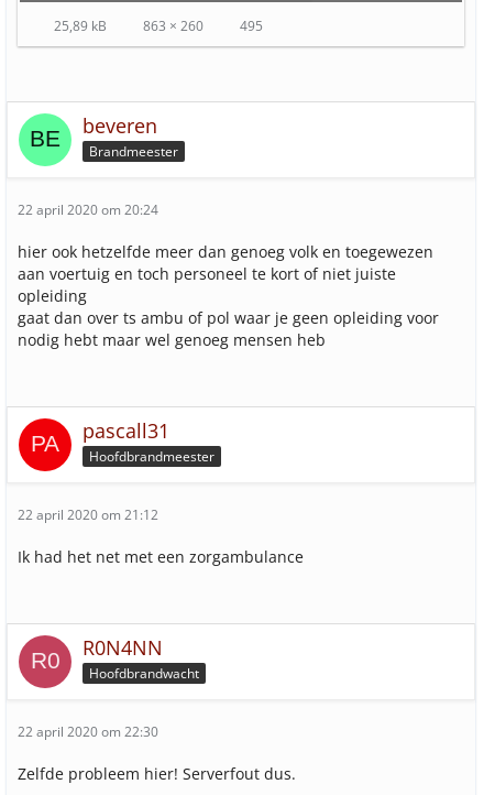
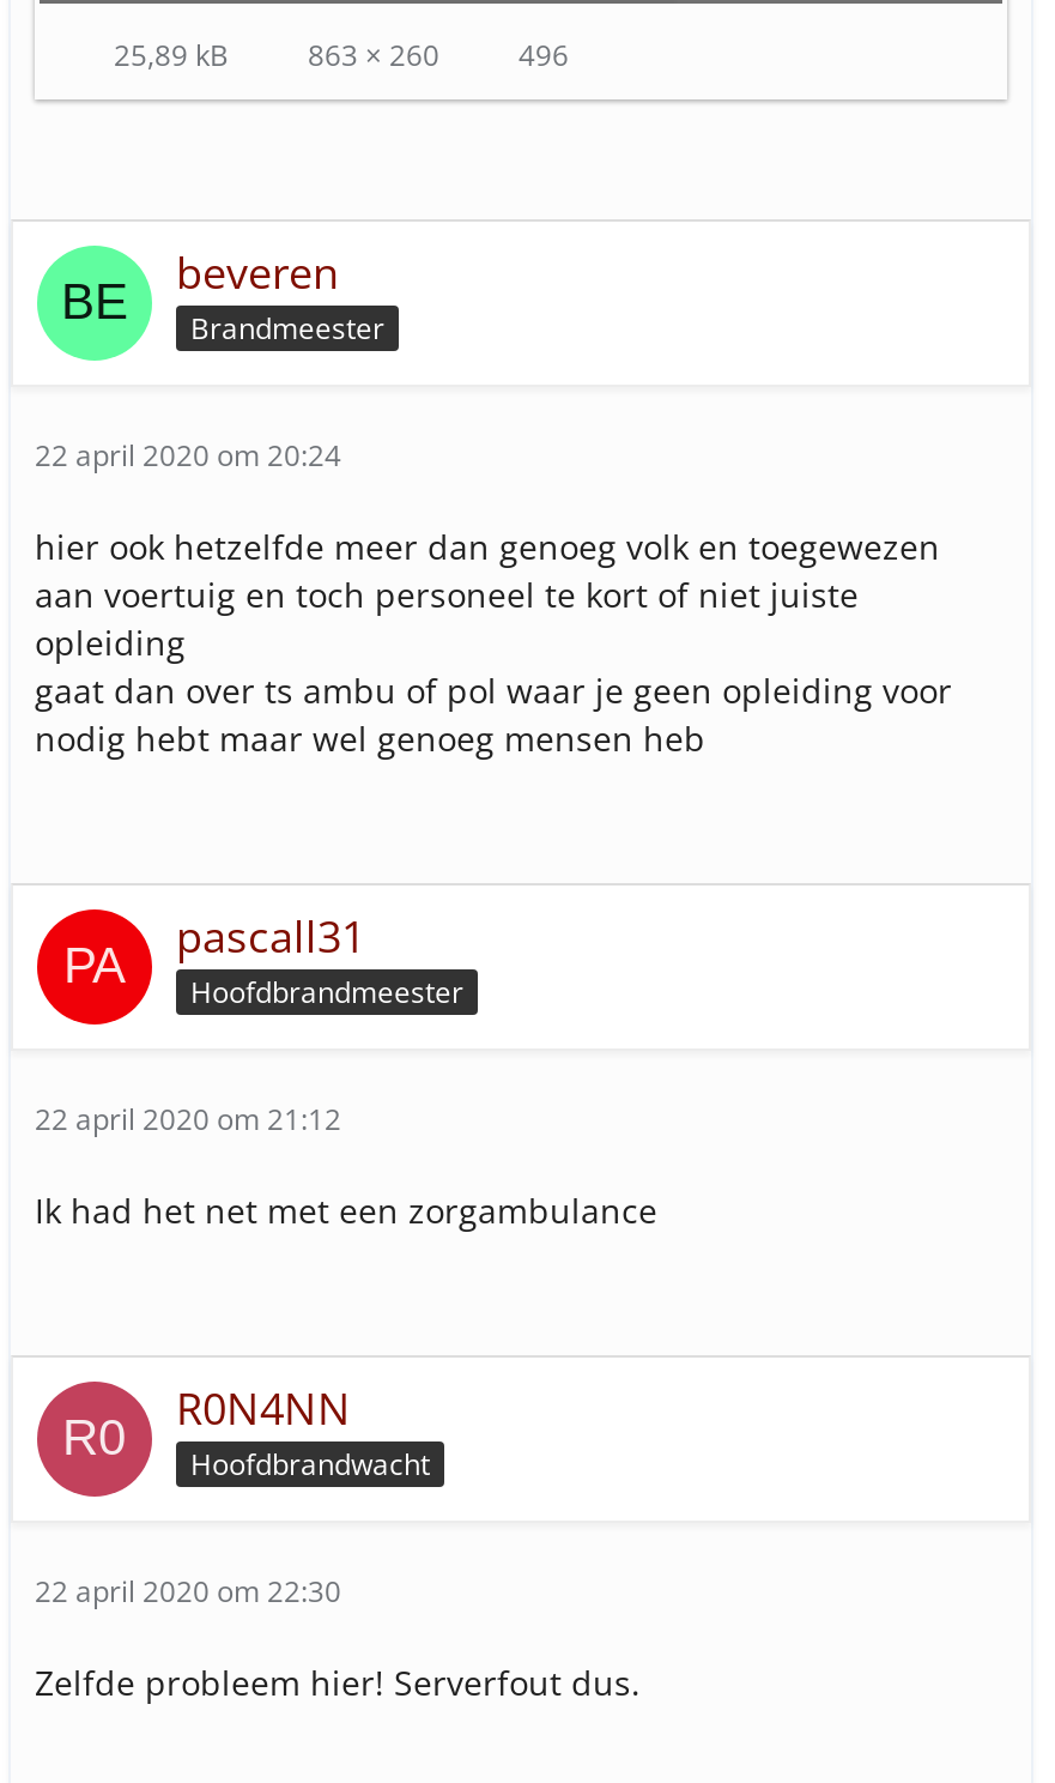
- 25,89 kB 863 × 260 495
+ 25,89 kB 863 × 260 496
